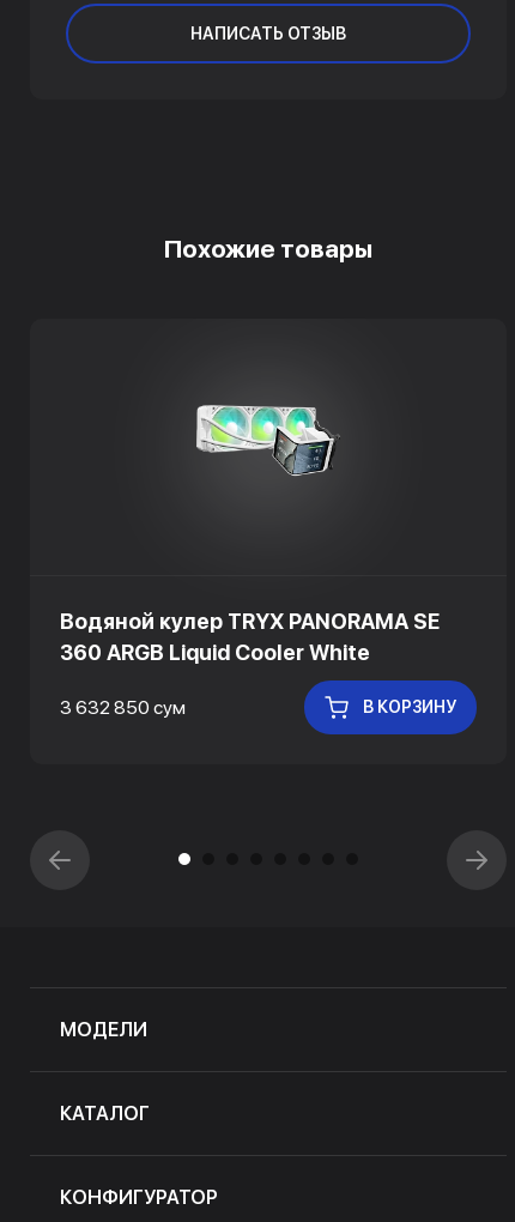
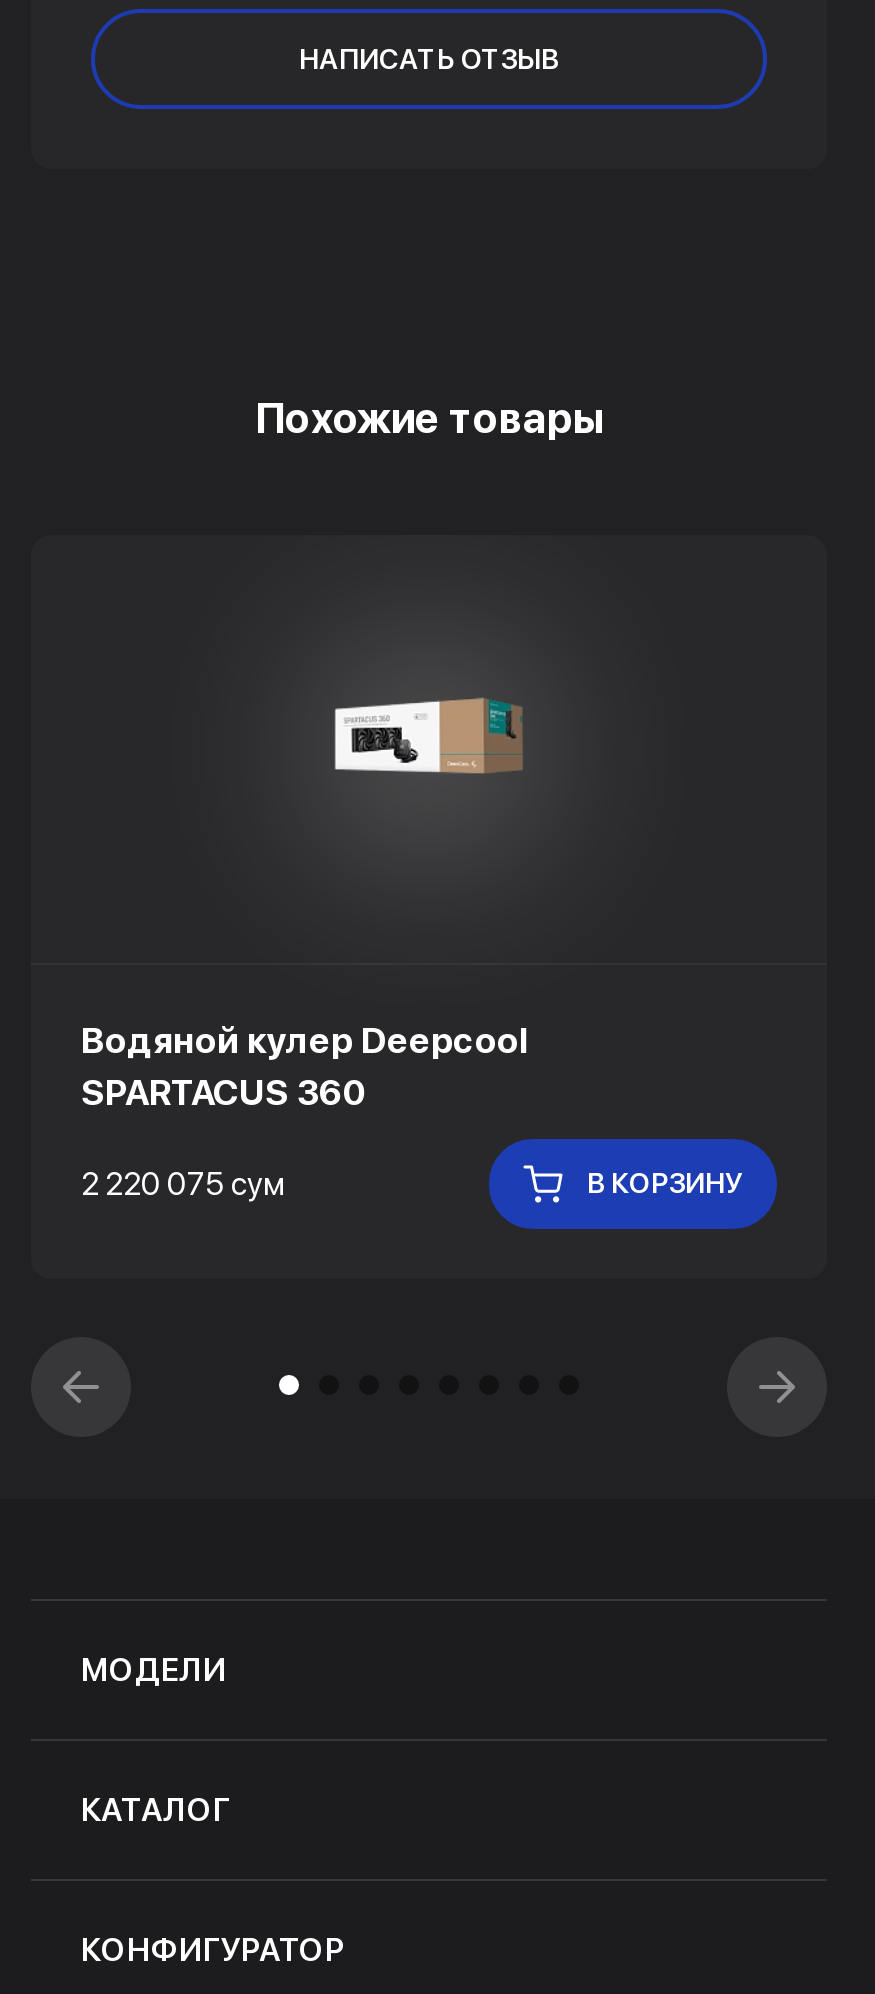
- [image]
+ [image]

- Водяной кулер TRYX PANORAMA SE
- 360 ARGB Liquid Cooler White
+ Водяной кулер Deepcool
+ SPARTACUS 360

- 3 632 850 сум
+ 2 220 075 сум
